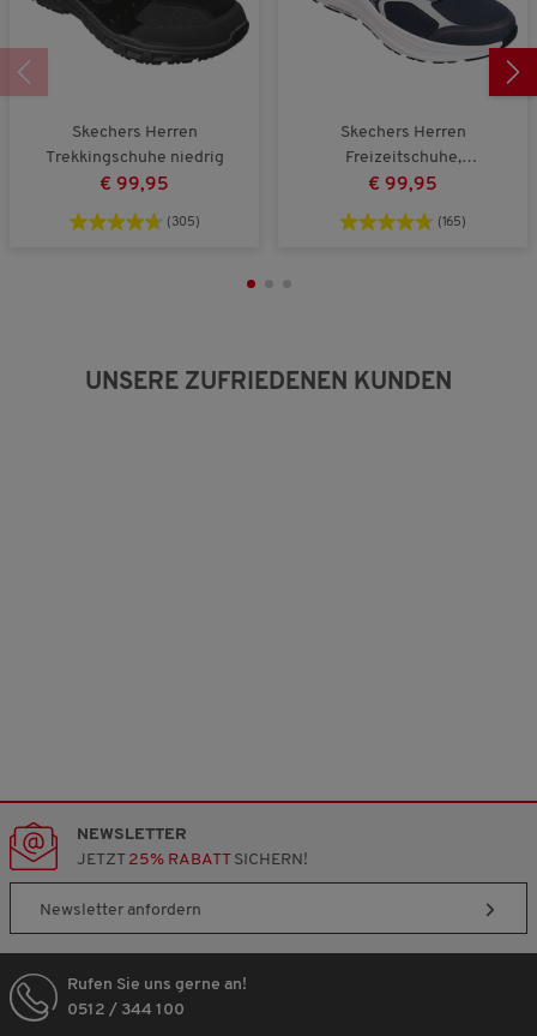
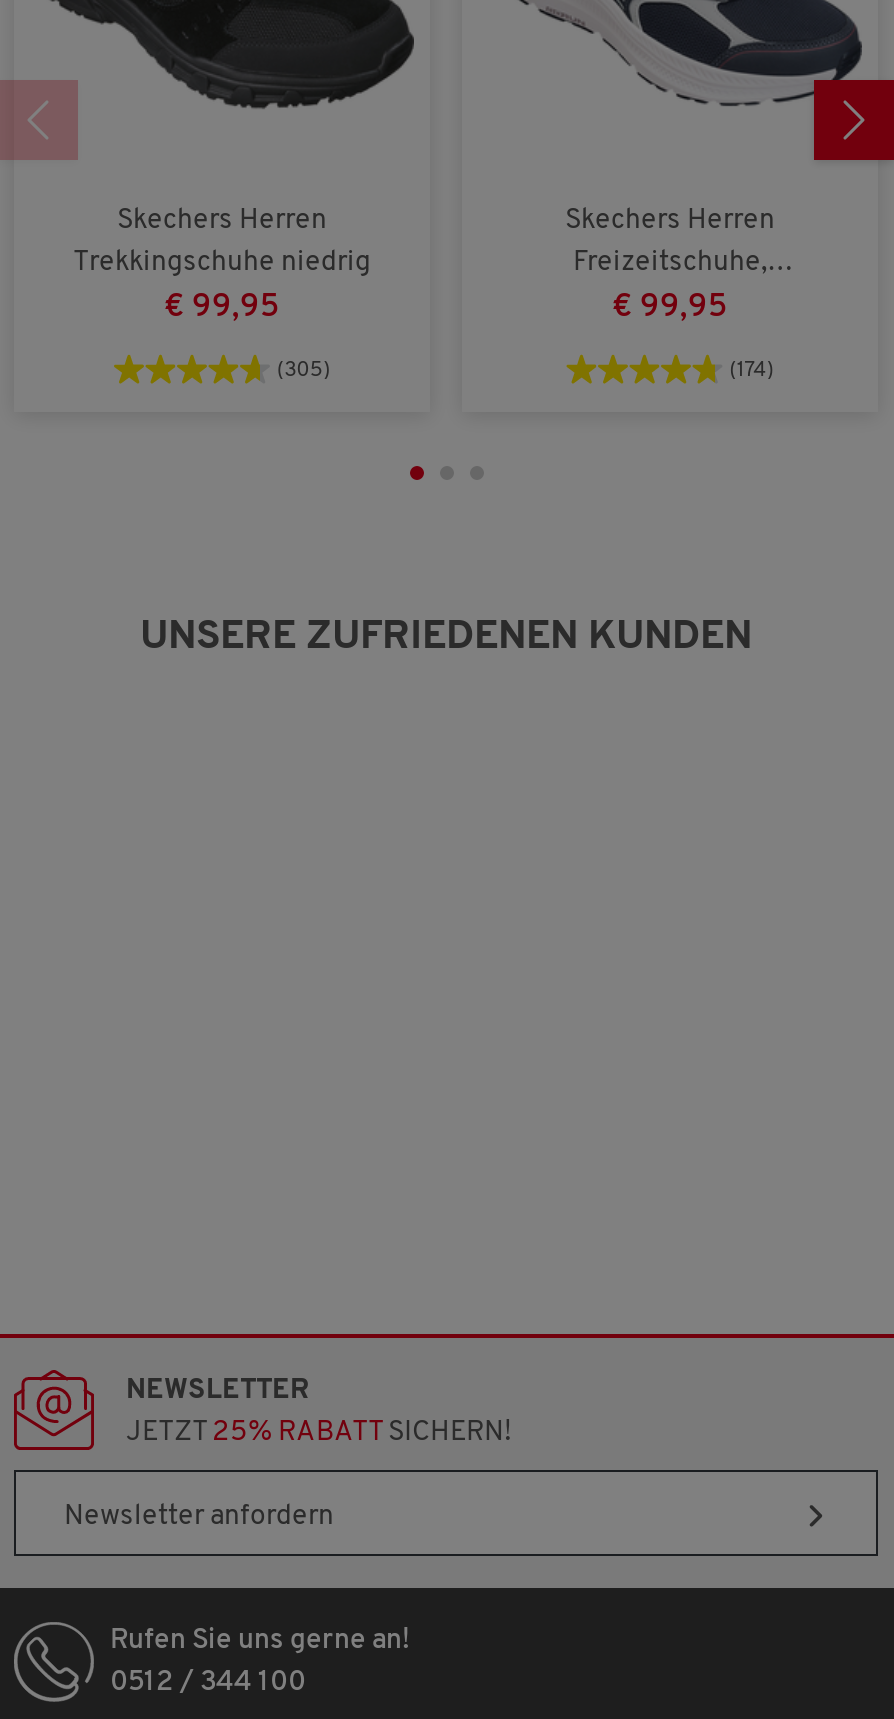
- (165)
+ (174)
